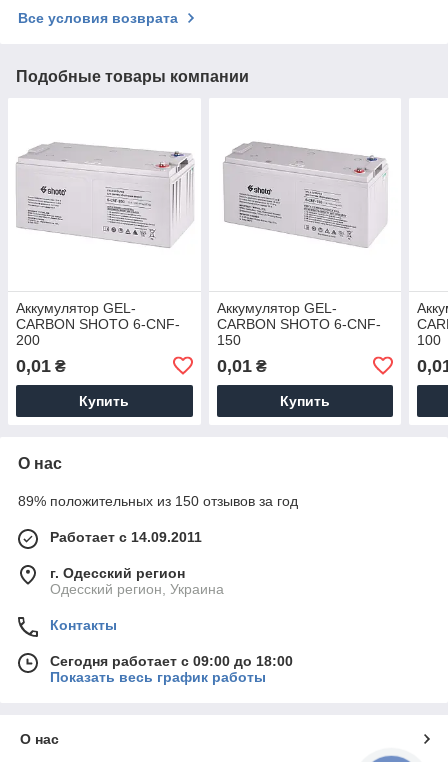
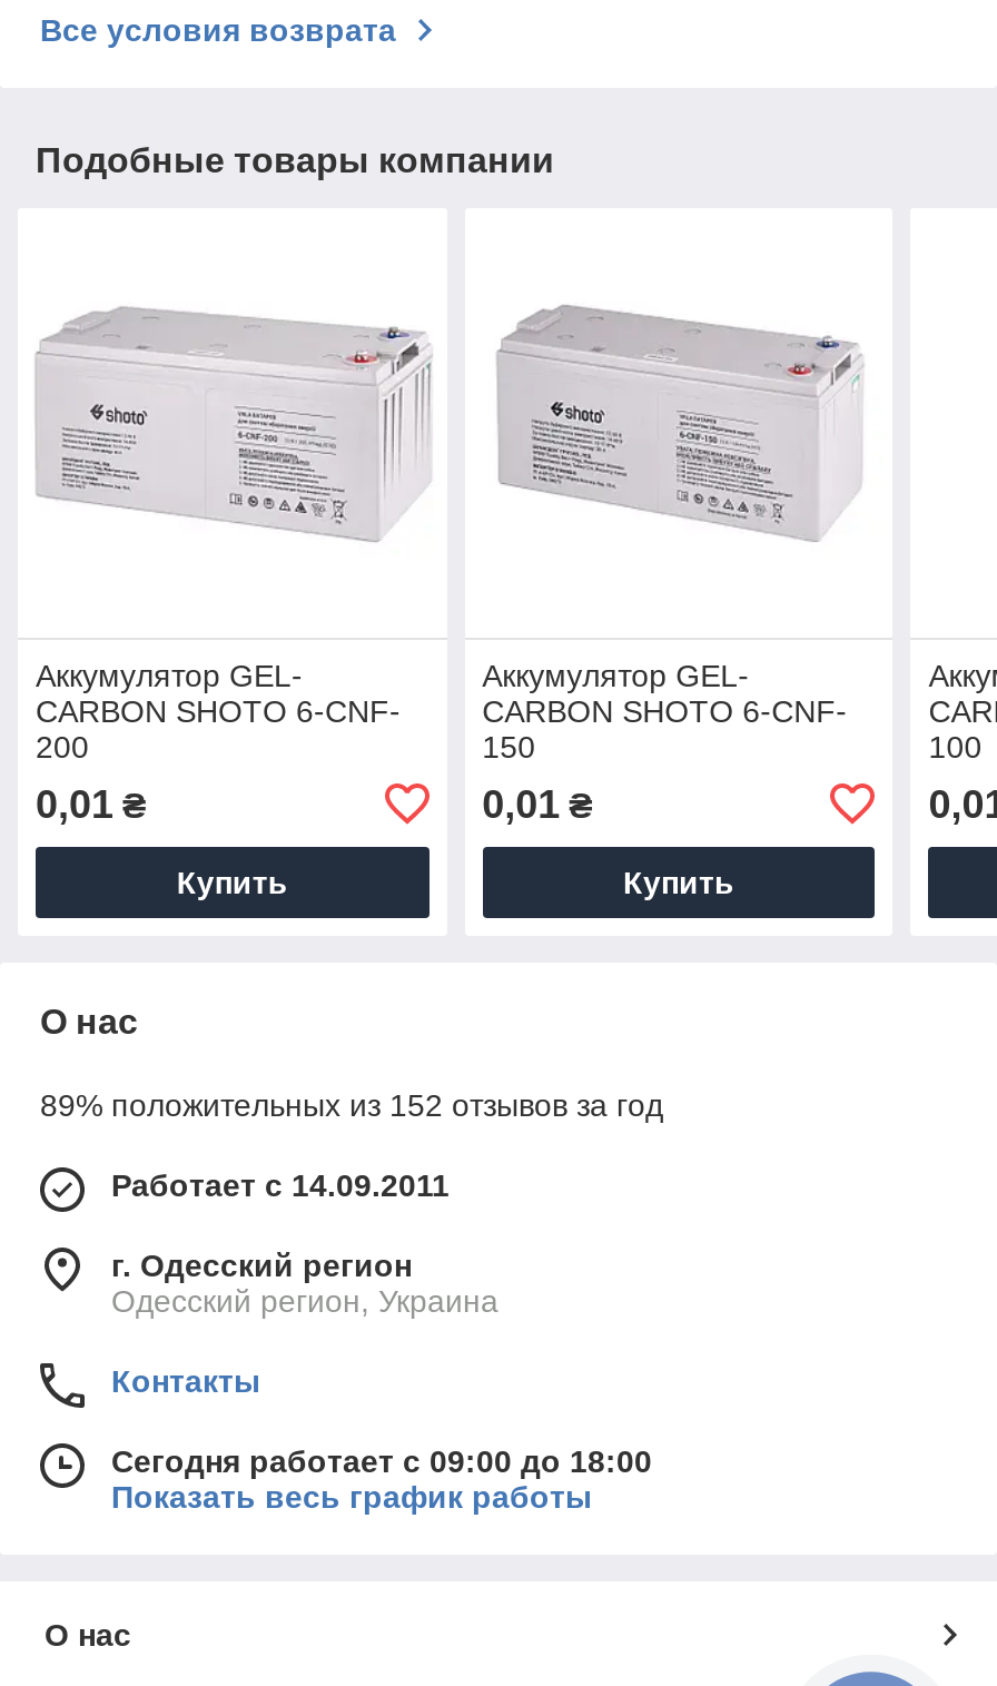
- 89% положительных из 150 отзывов за год
+ 89% положительных из 152 отзывов за год
